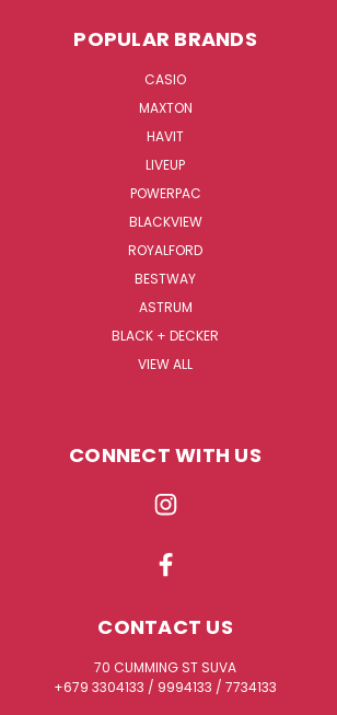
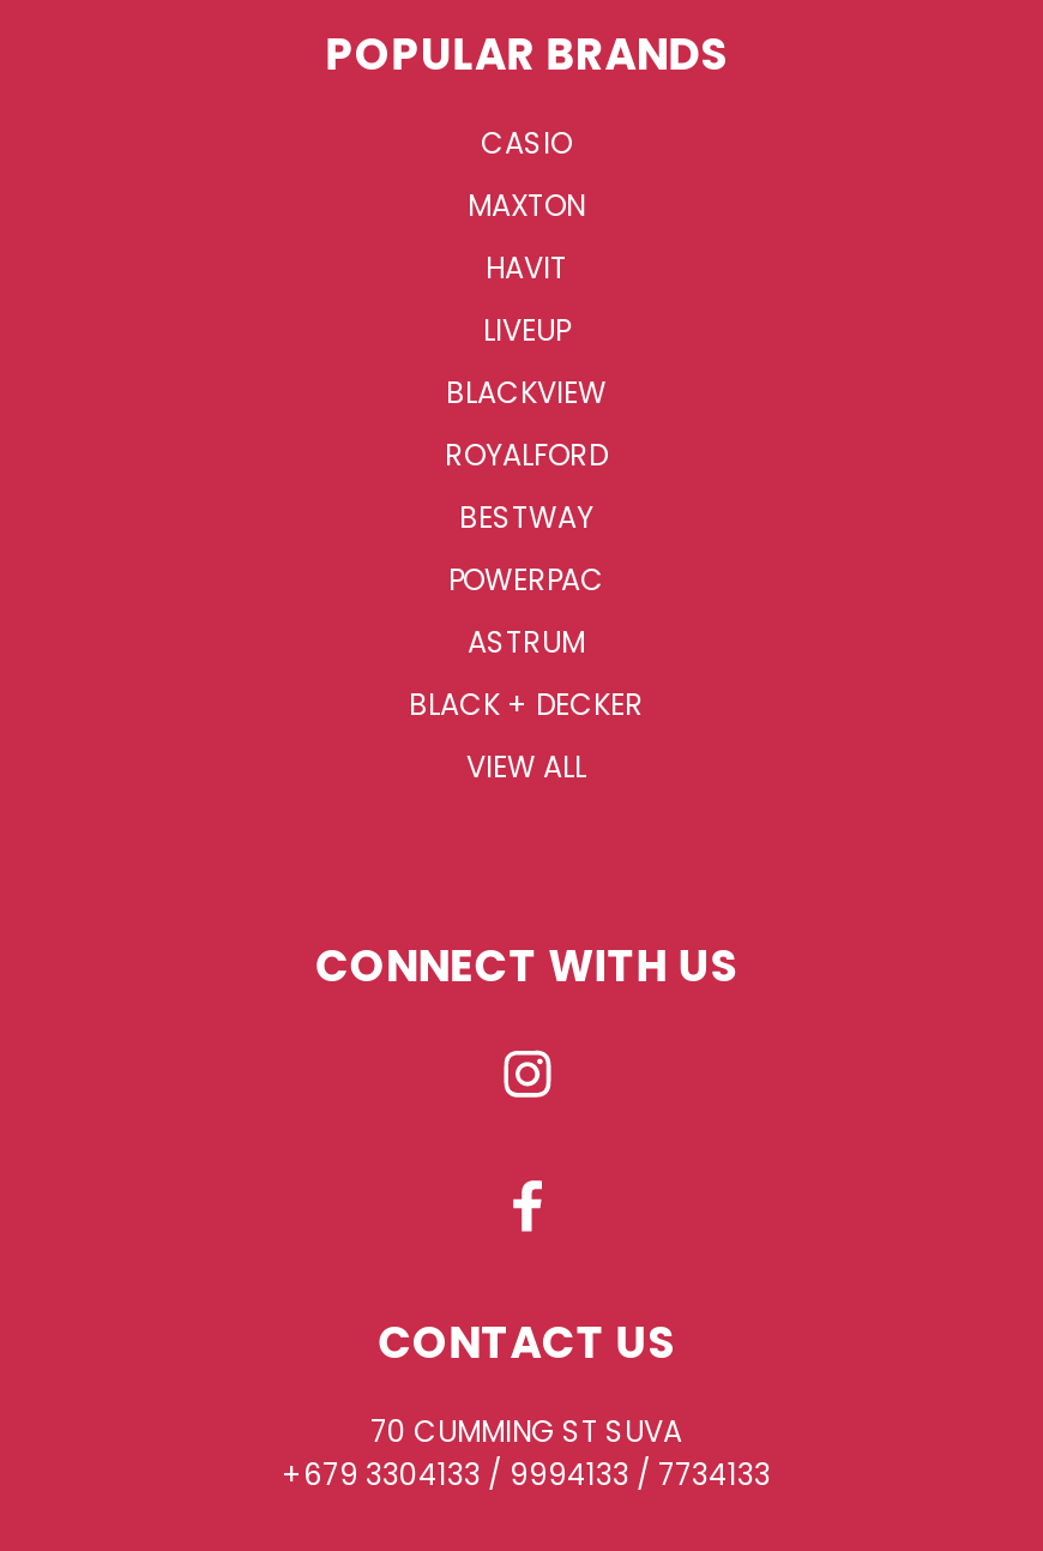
moved down: POWERPAC

moved up: BLACKVIEW | ROYALFORD | BESTWAY
